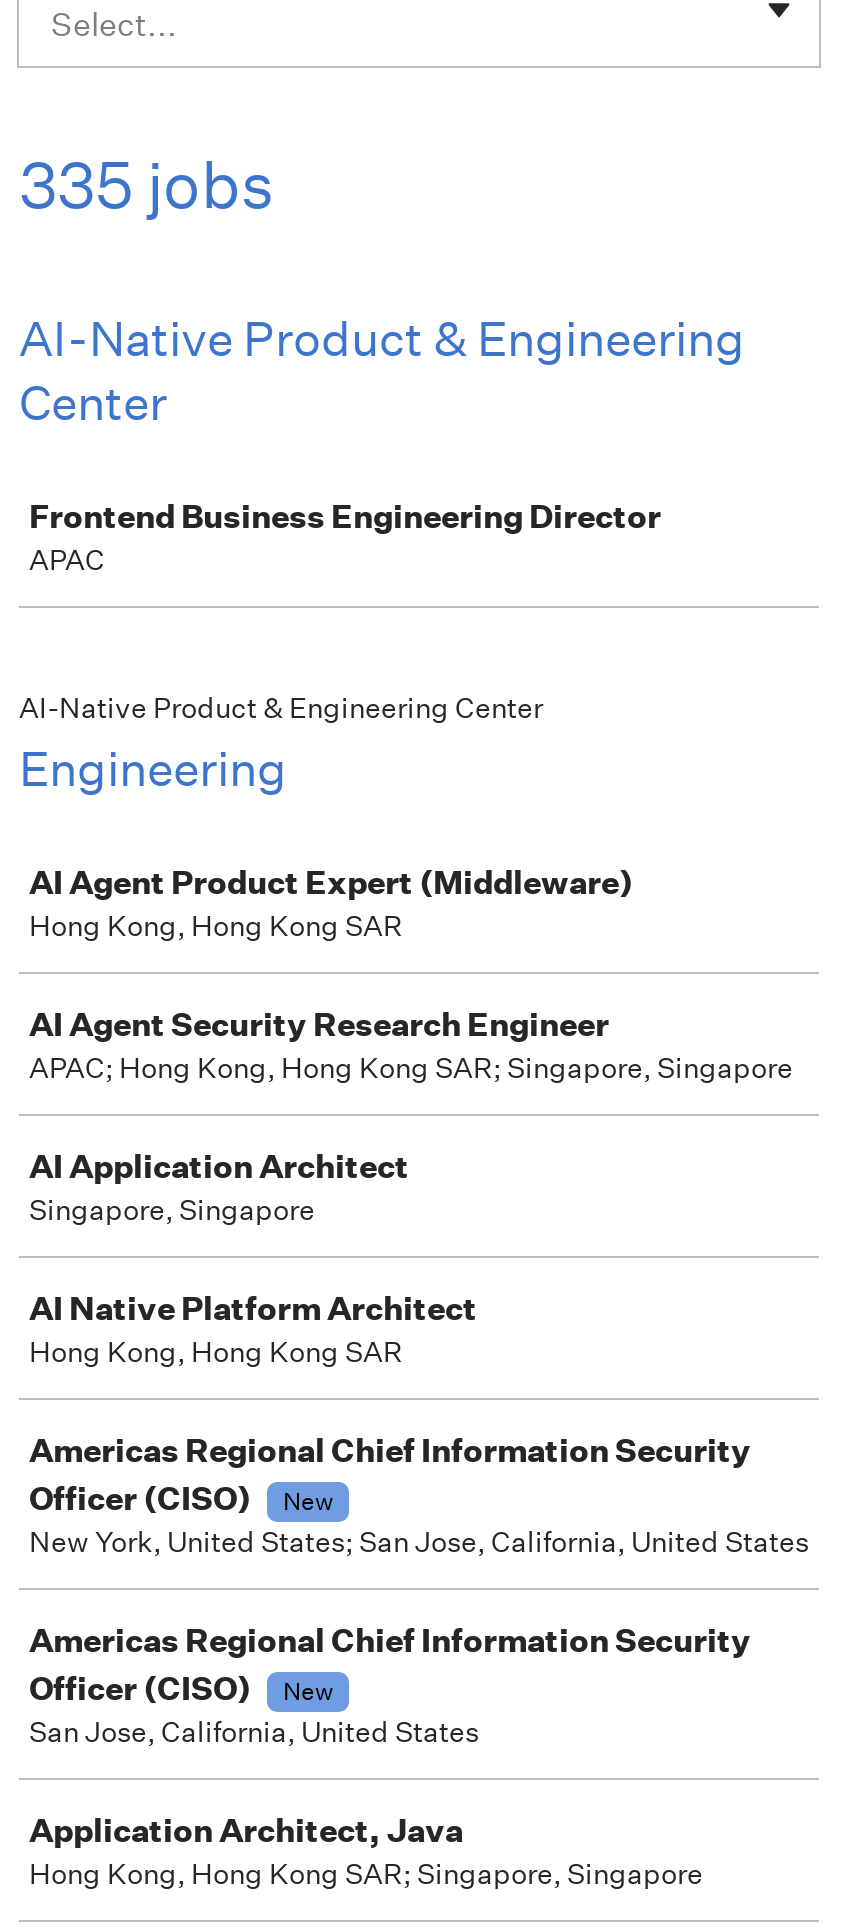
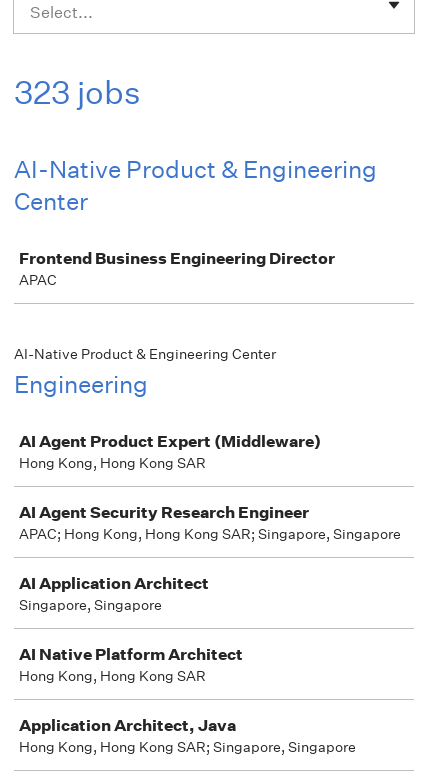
- 335 jobs
+ 323 jobs

- Americas Regional Chief Information Security
- Officer (CISO)
- New
- New York, United States; San Jose, California, United States
- Americas Regional Chief Information Security
- Officer (CISO)
- New
- San Jose, California, United States
